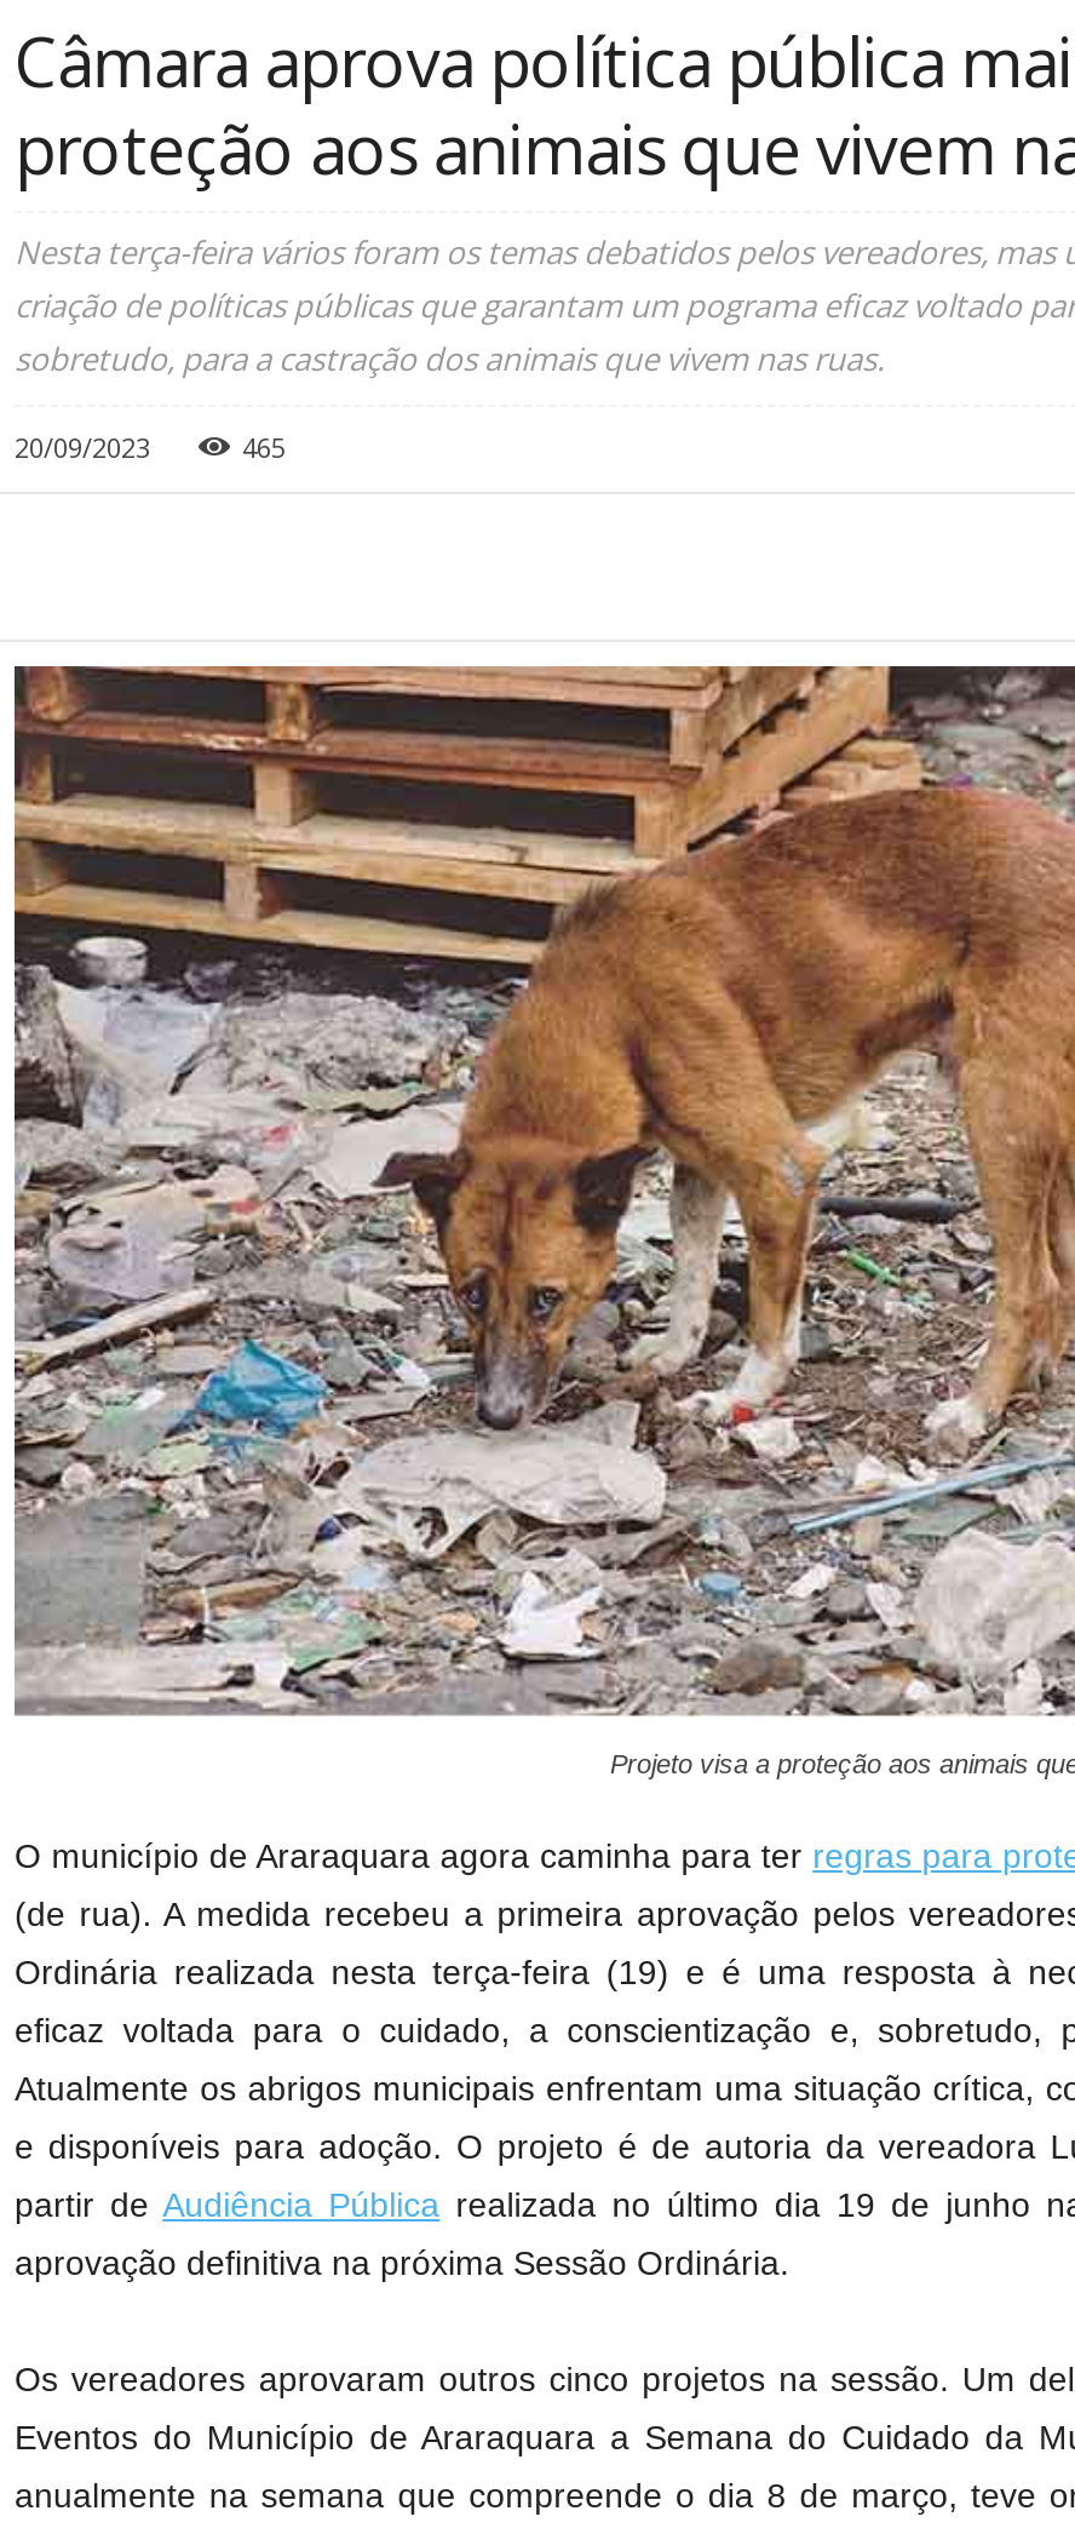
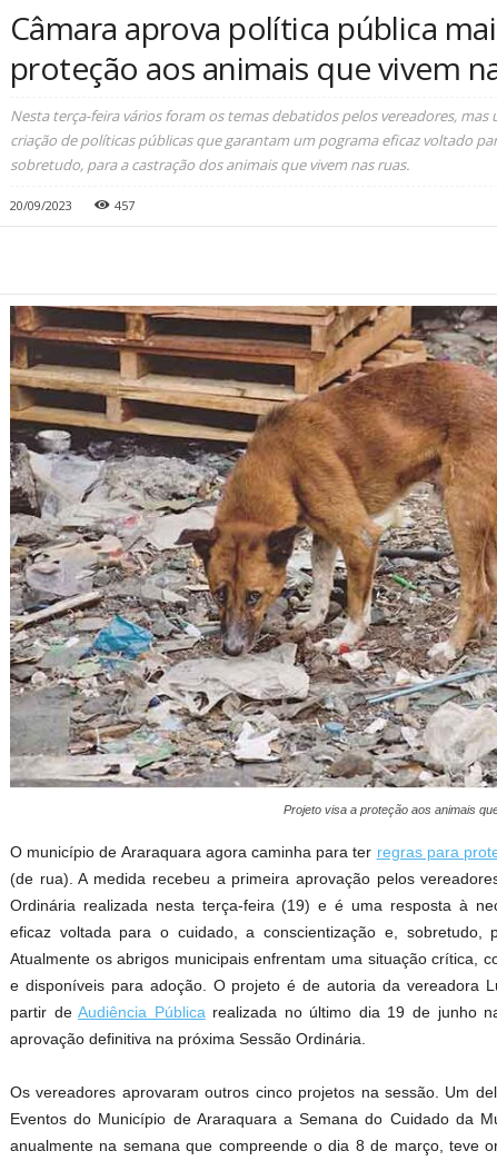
- 465
+ 457
